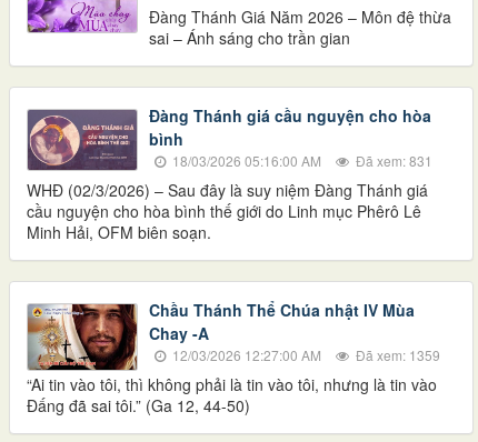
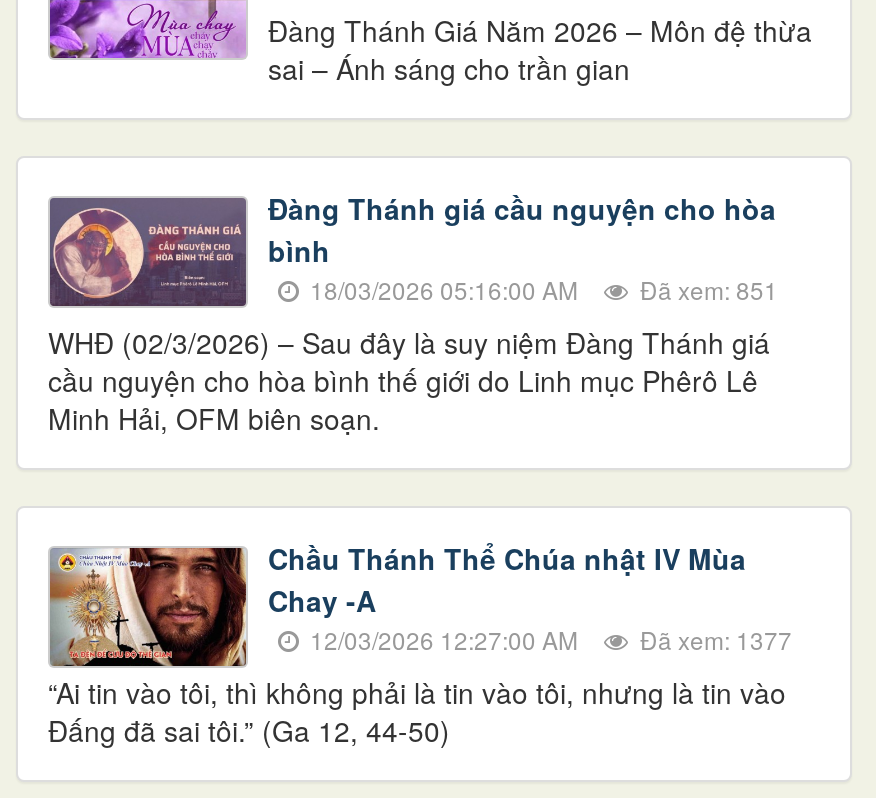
- 18/03/2026 05:16:00 AM Đã xem: 831
+ 18/03/2026 05:16:00 AM Đã xem: 851

- 12/03/2026 12:27:00 AM Đã xem: 1359
+ 12/03/2026 12:27:00 AM Đã xem: 1377
